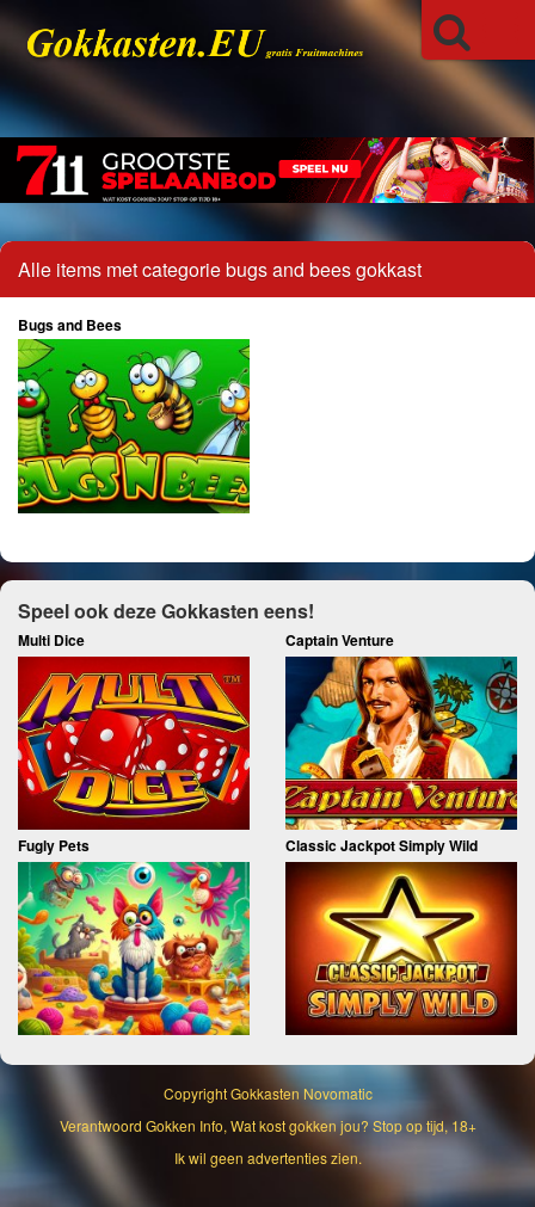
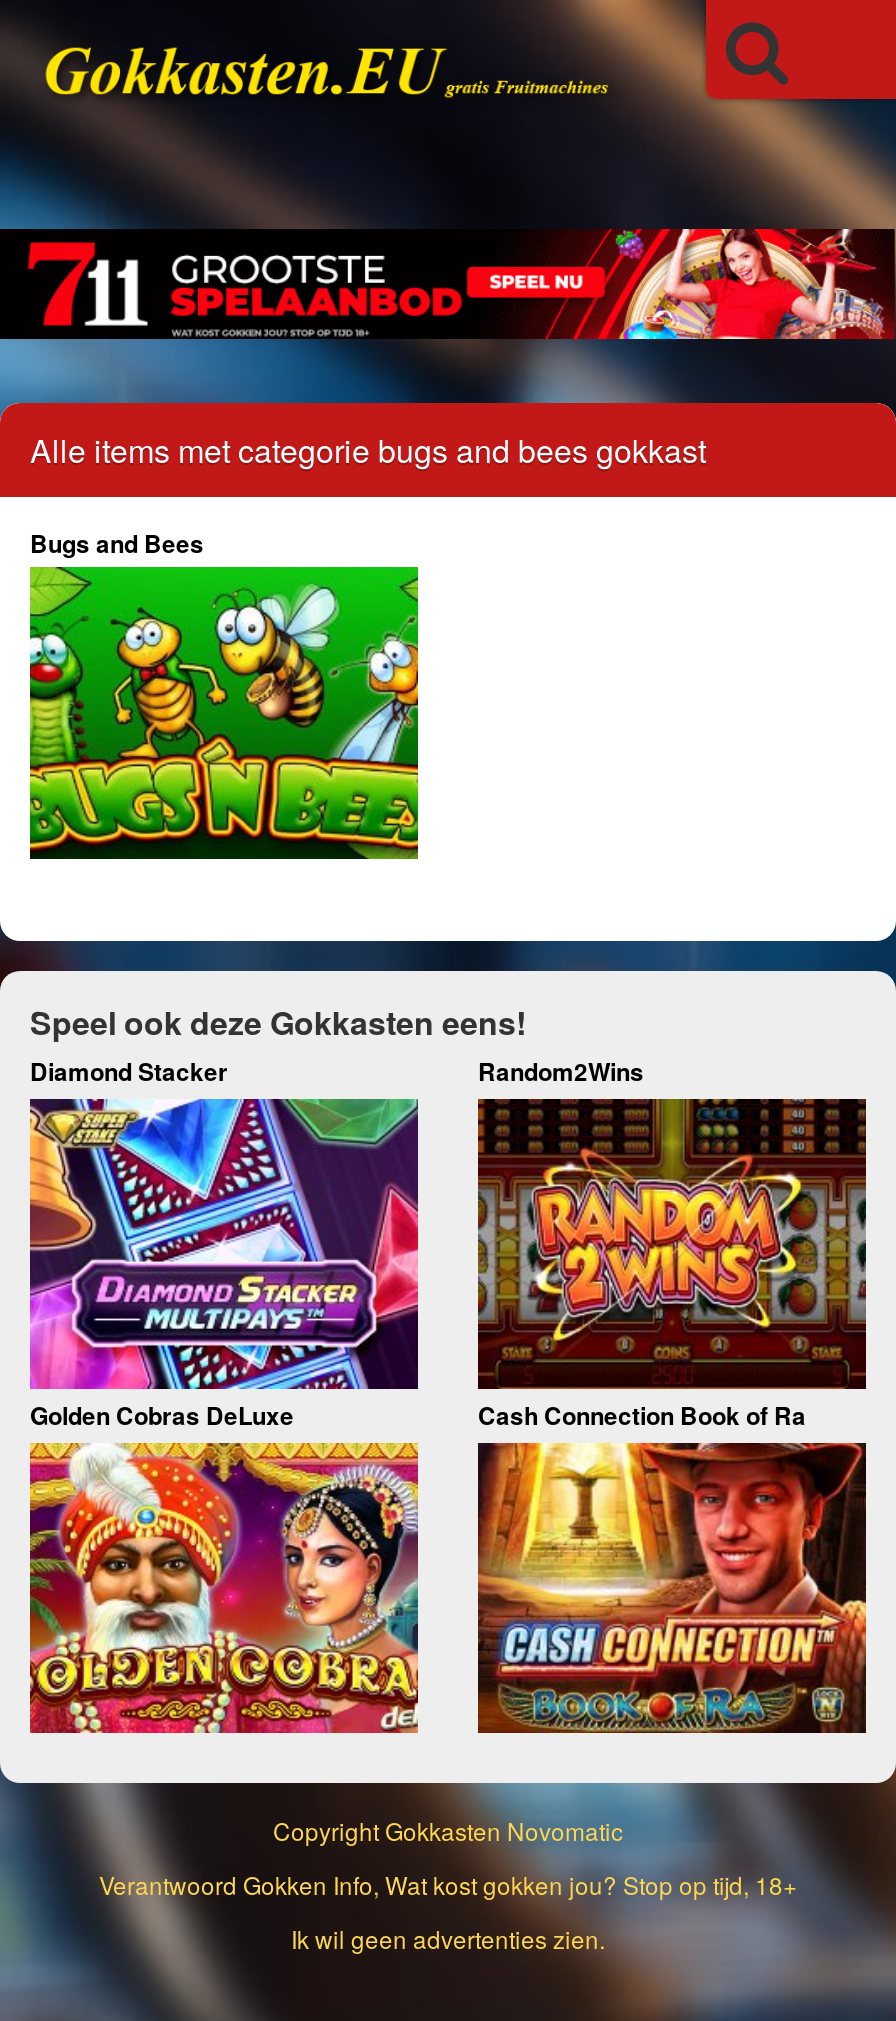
- Multi Dice
- Captain Venture
+ Diamond Stacker
+ Random2Wins

- [image]
- Fugly Pets
- Classic Jackpot Simply Wild
+ [image]
+ Golden Cobras DeLuxe
+ Cash Connection Book of Ra

- [image]
+ [image]

- [image]
+ [image]

- [image]
+ [image]
